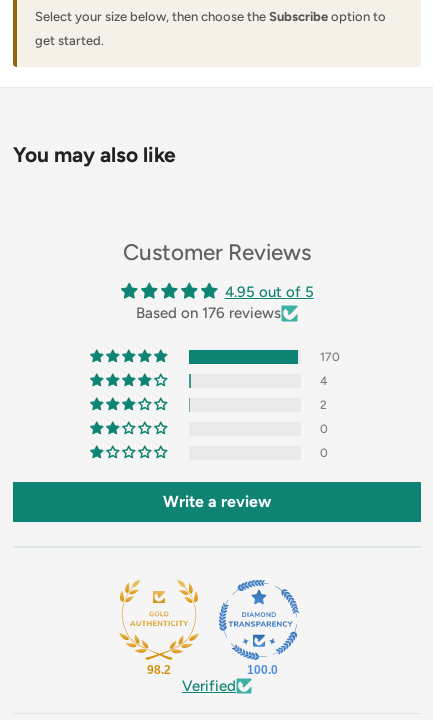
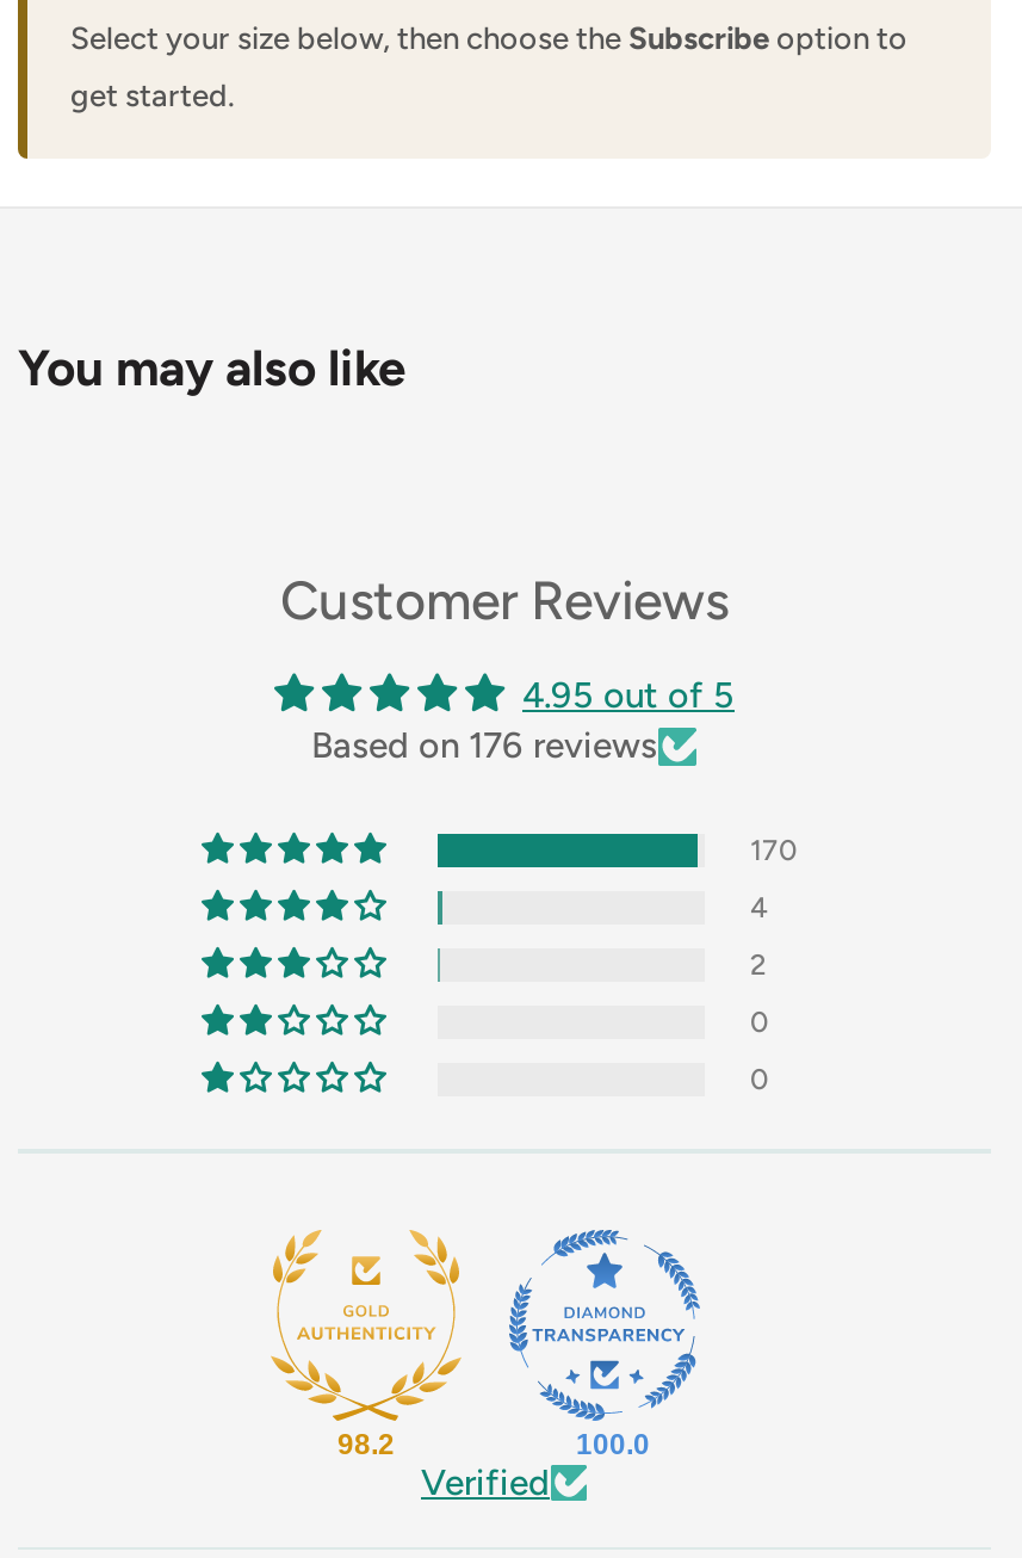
- Write a review
